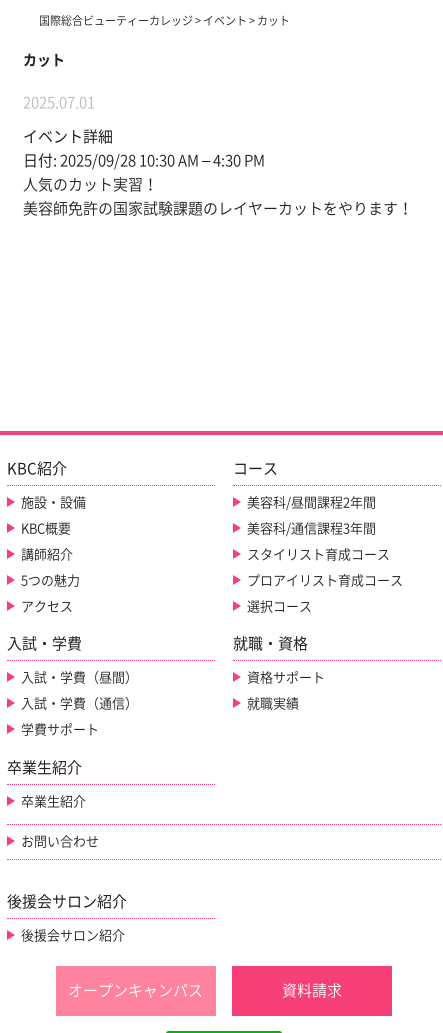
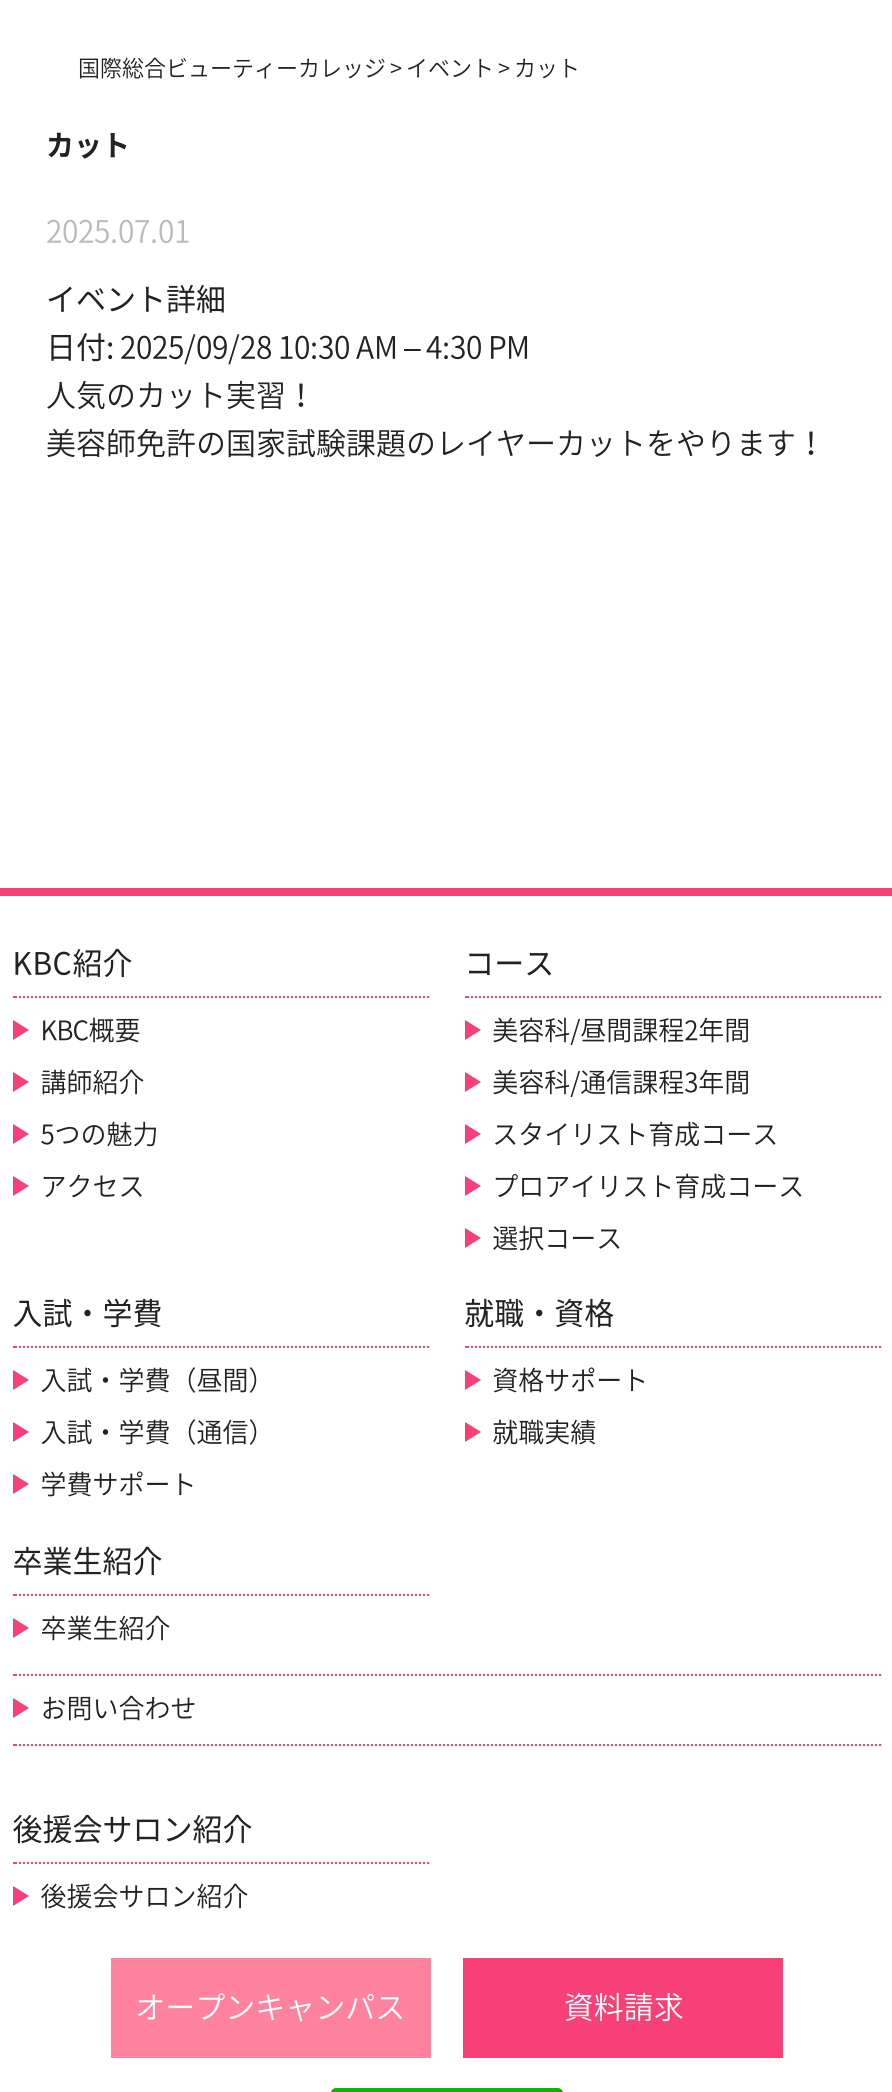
- 施設・設備

moved up: KBC概要 | 講師紹介 | 5つの魅力 | アクセス
